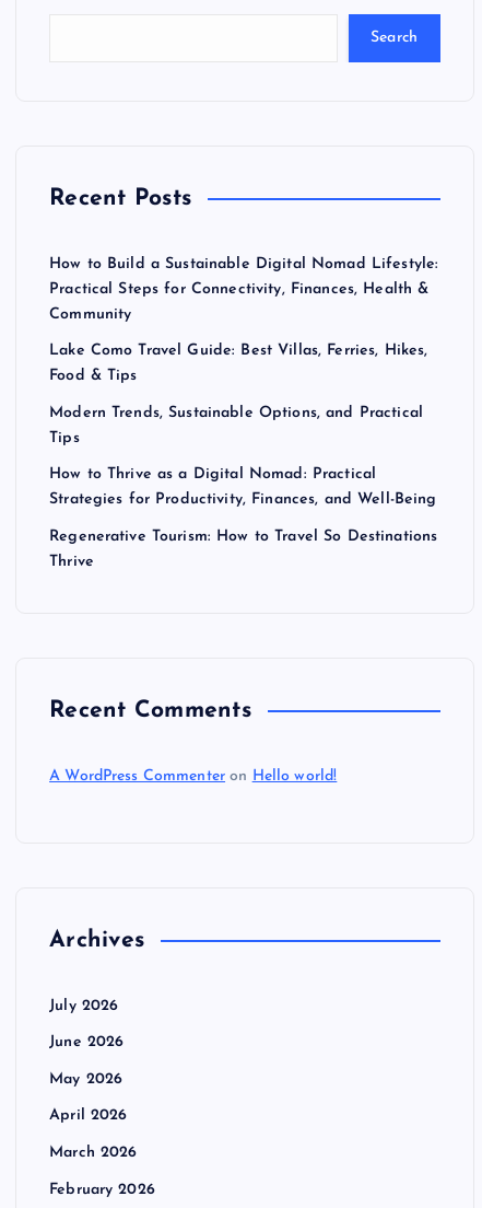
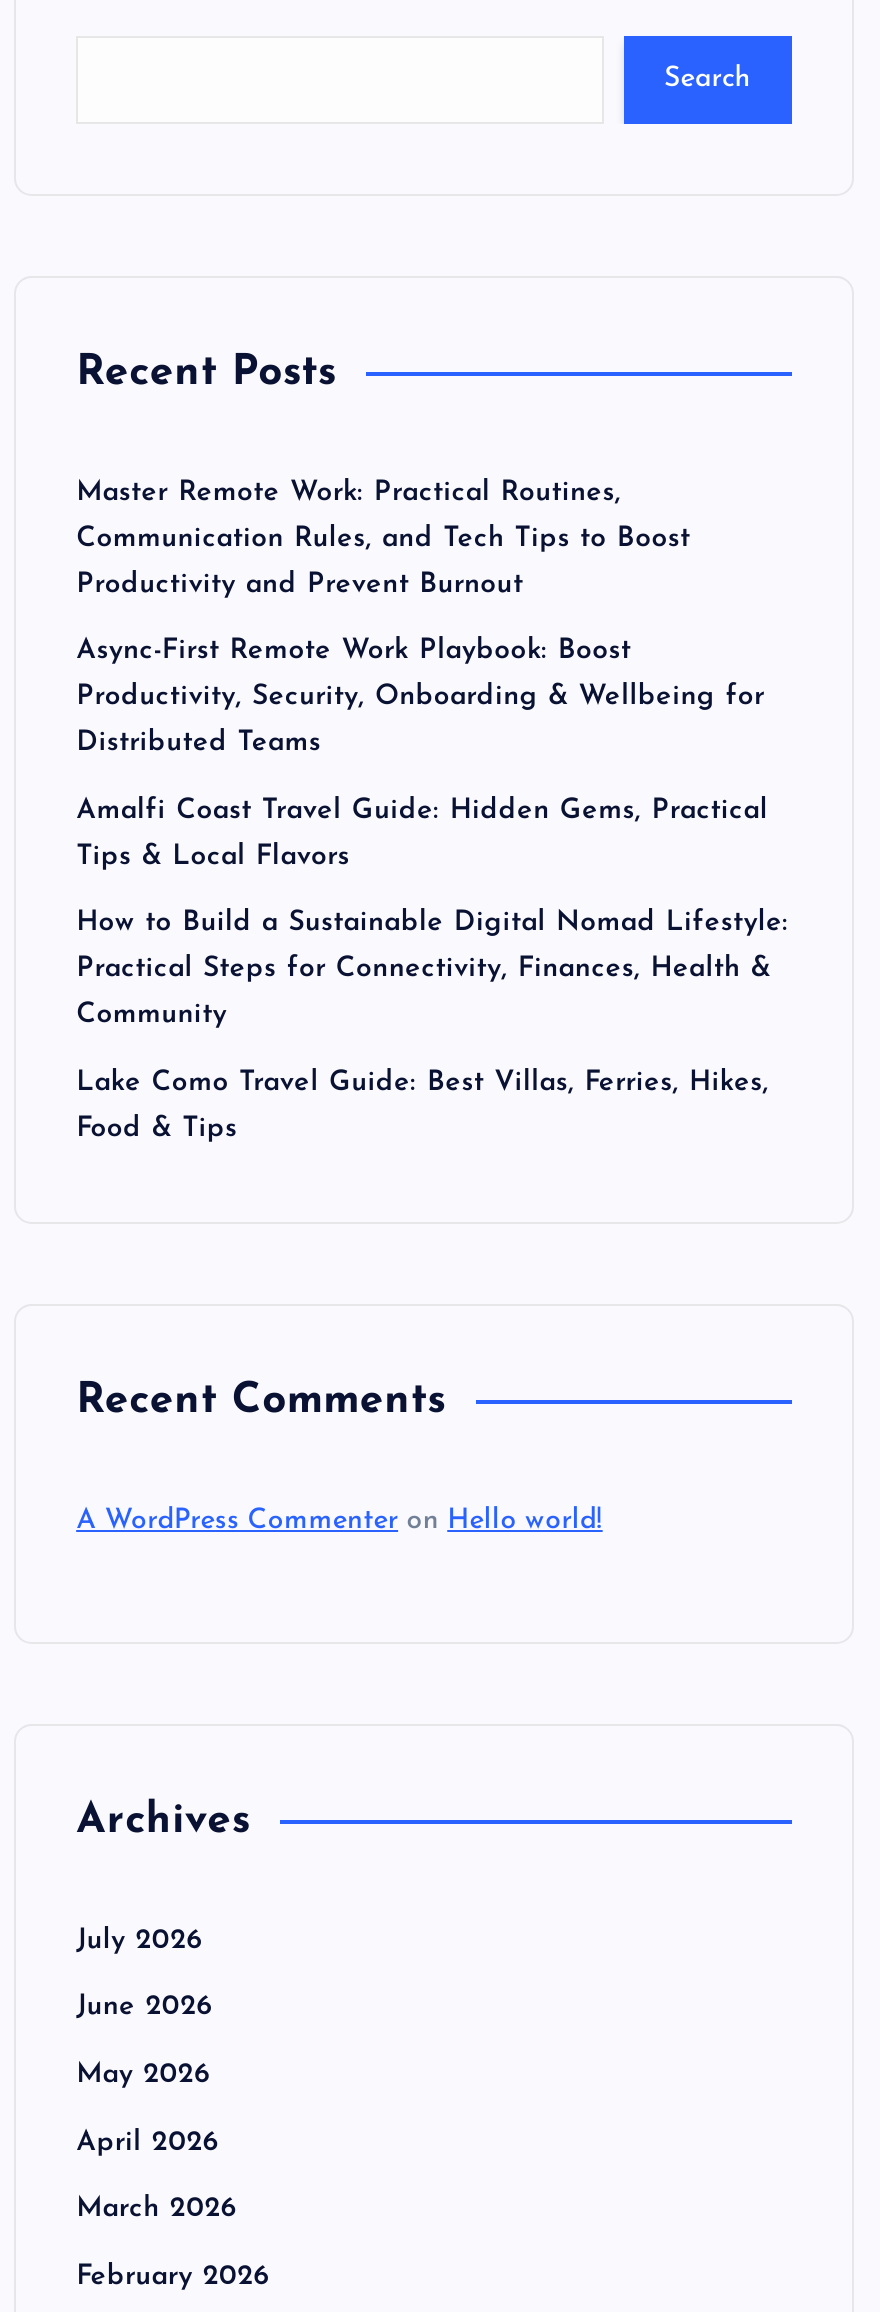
+ Master Remote Work: Practical Routines,
+ Communication Rules, and Tech Tips to Boost
+ Productivity and Prevent Burnout
+ Async-First Remote Work Playbook: Boost
+ Productivity, Security, Onboarding & Wellbeing for
+ Distributed Teams
+ Amalfi Coast Travel Guide: Hidden Gems, Practical
+ Tips & Local Flavors

moved down: How to Build a Sustainable Digital Nomad Lifestyle: | Practical Steps for Connectivity, Finances, Health & | Community | Lake Como Travel Guide: Best Villas, Ferries, Hikes, | Food & Tips

- Modern Trends, Sustainable Options, and Practical
- Tips
- How to Thrive as a Digital Nomad: Practical
- Strategies for Productivity, Finances, and Well-Being
- Regenerative Tourism: How to Travel So Destinations
- Thrive
